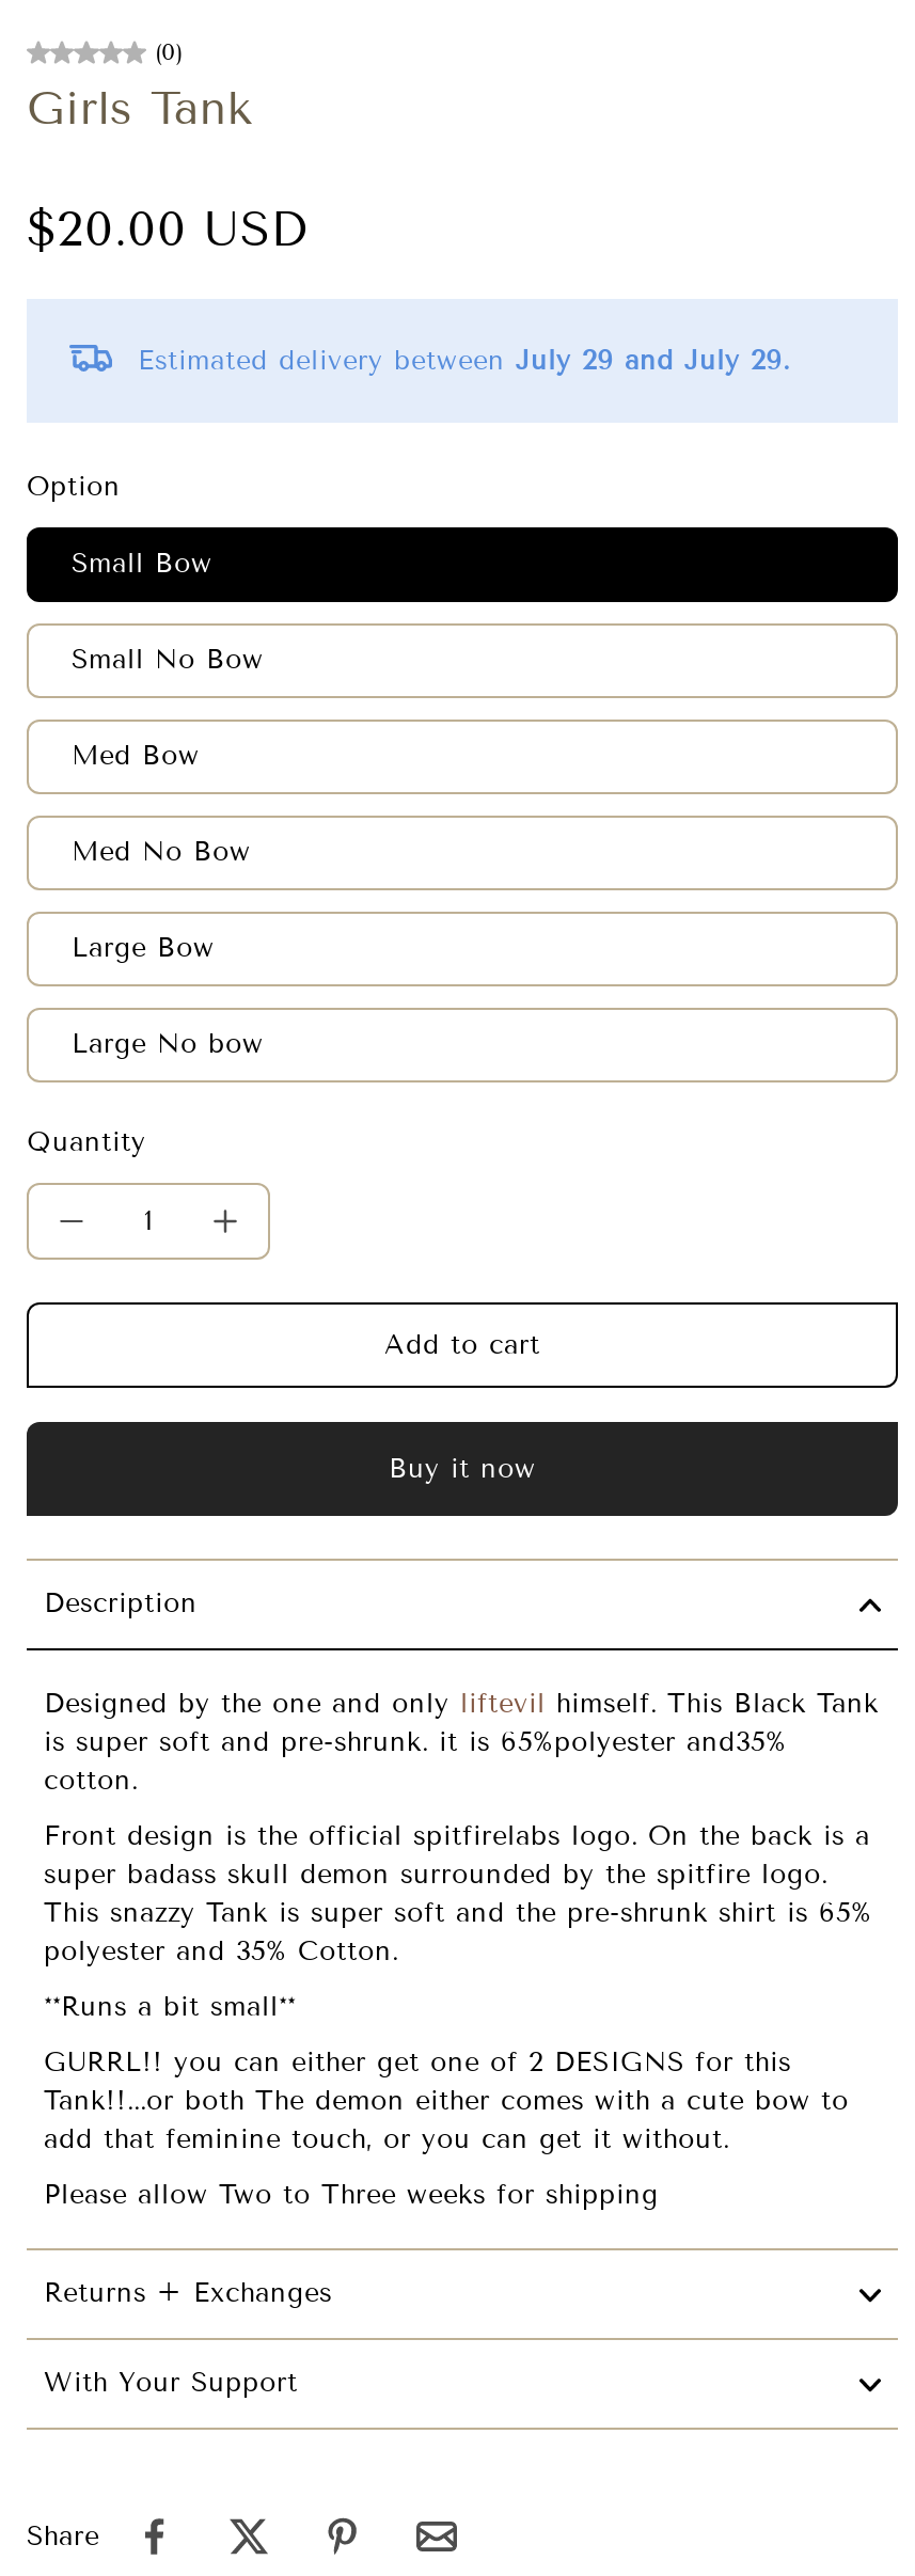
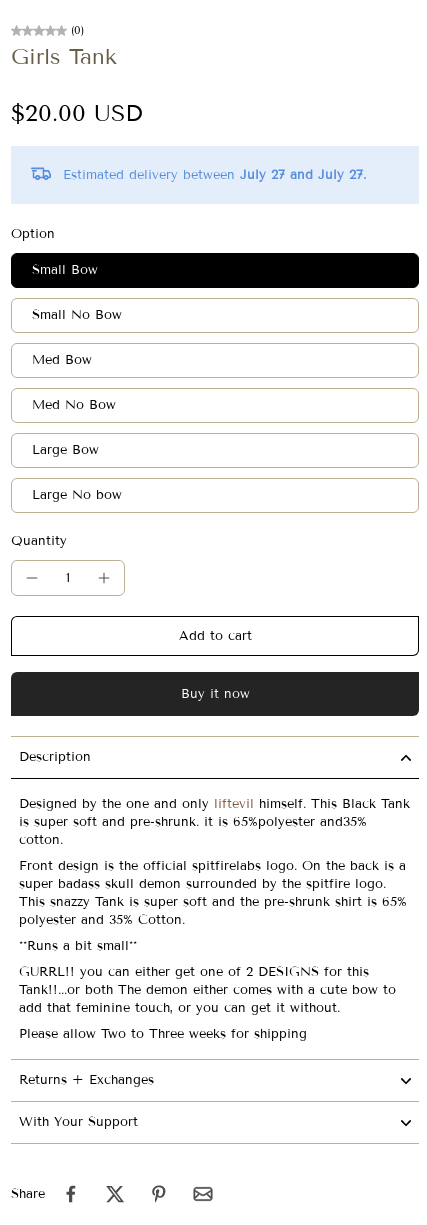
- Estimated delivery between July 29 and July 29.
+ Estimated delivery between July 27 and July 27.
